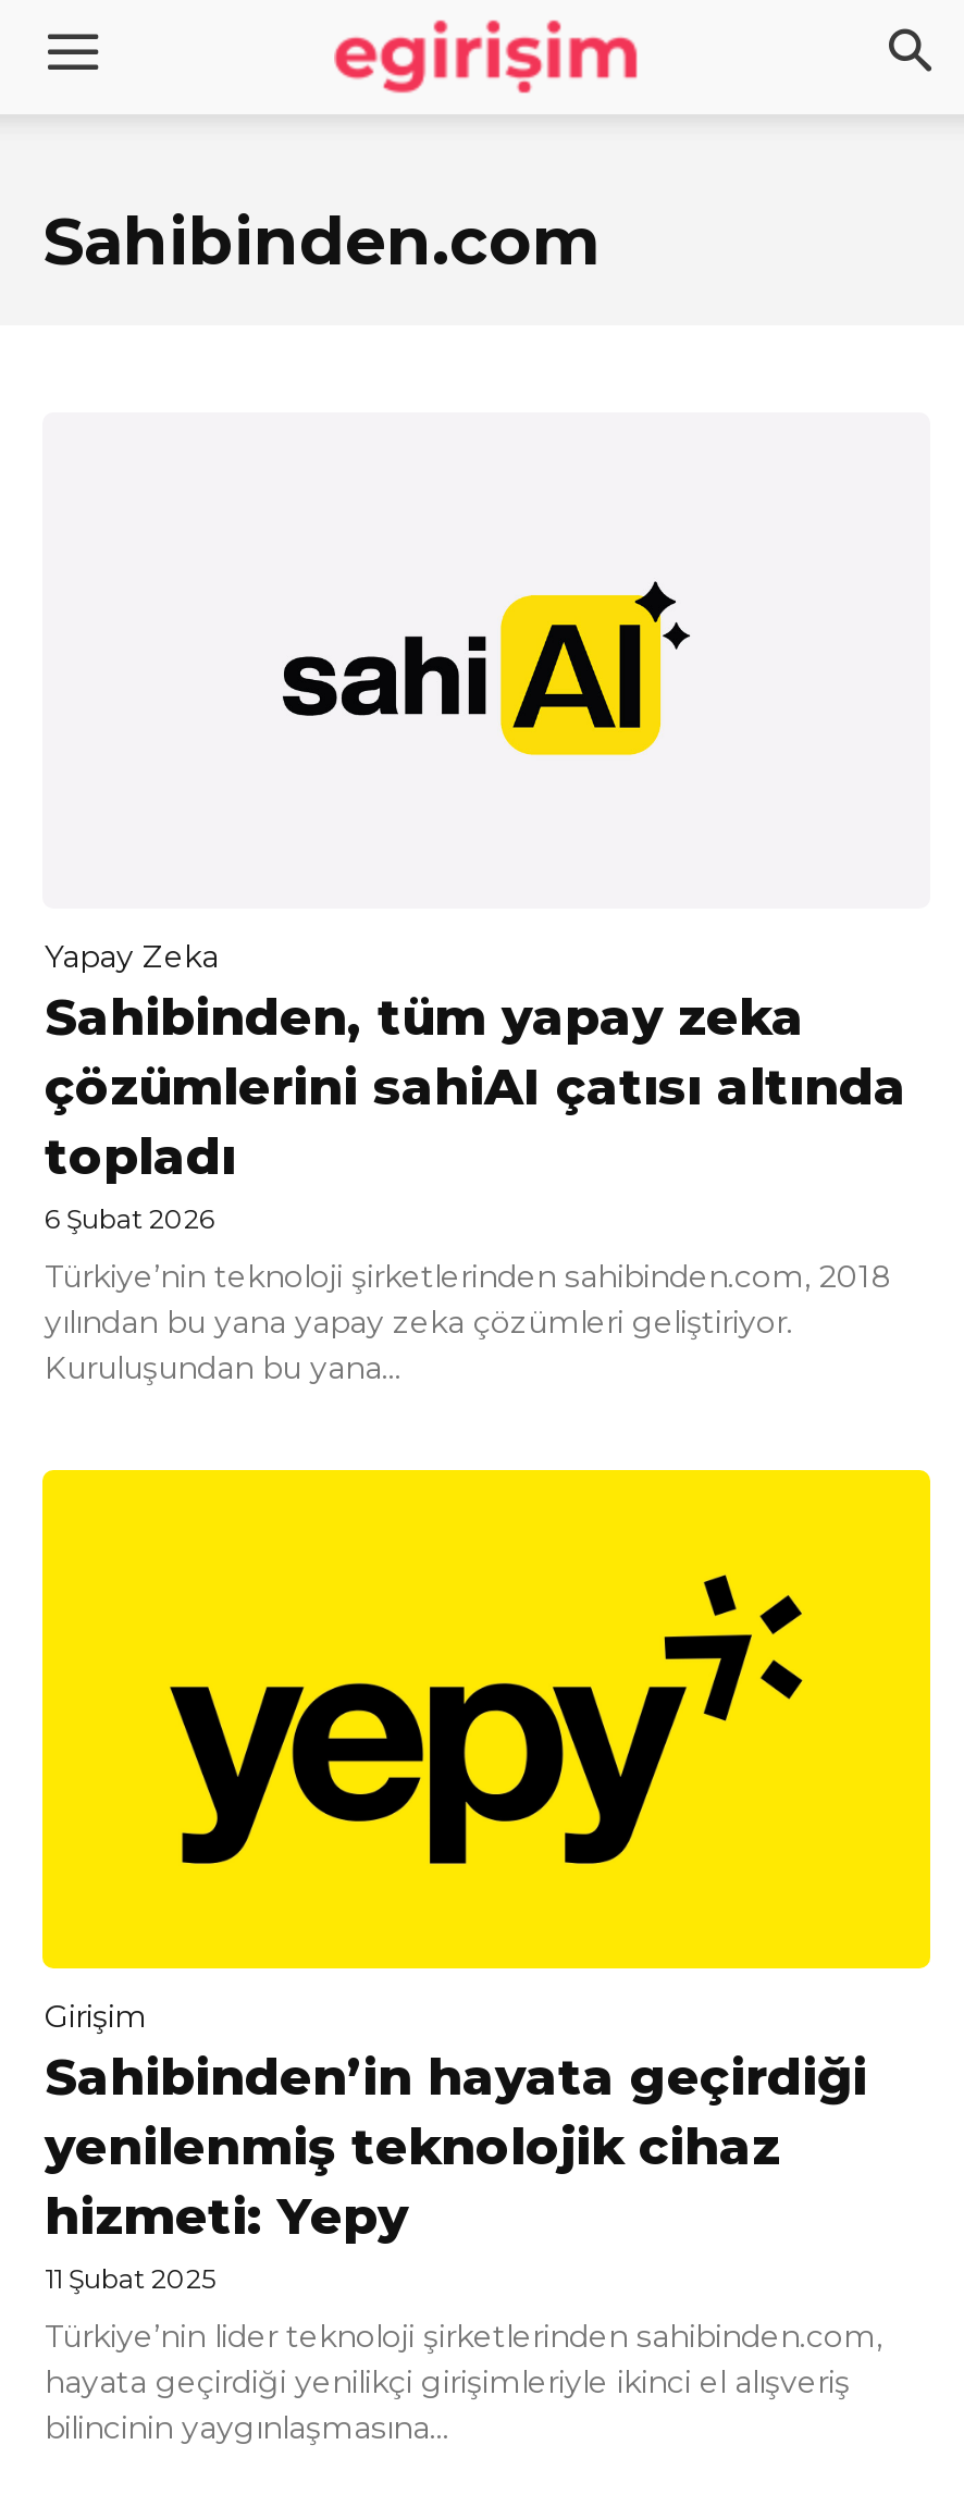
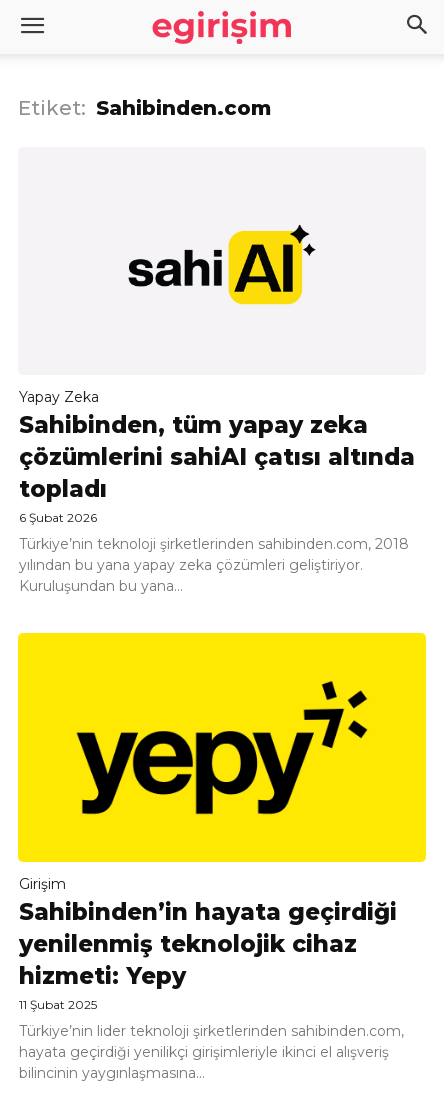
- Sahibinden.com
+ Etiket: Sahibinden.com
